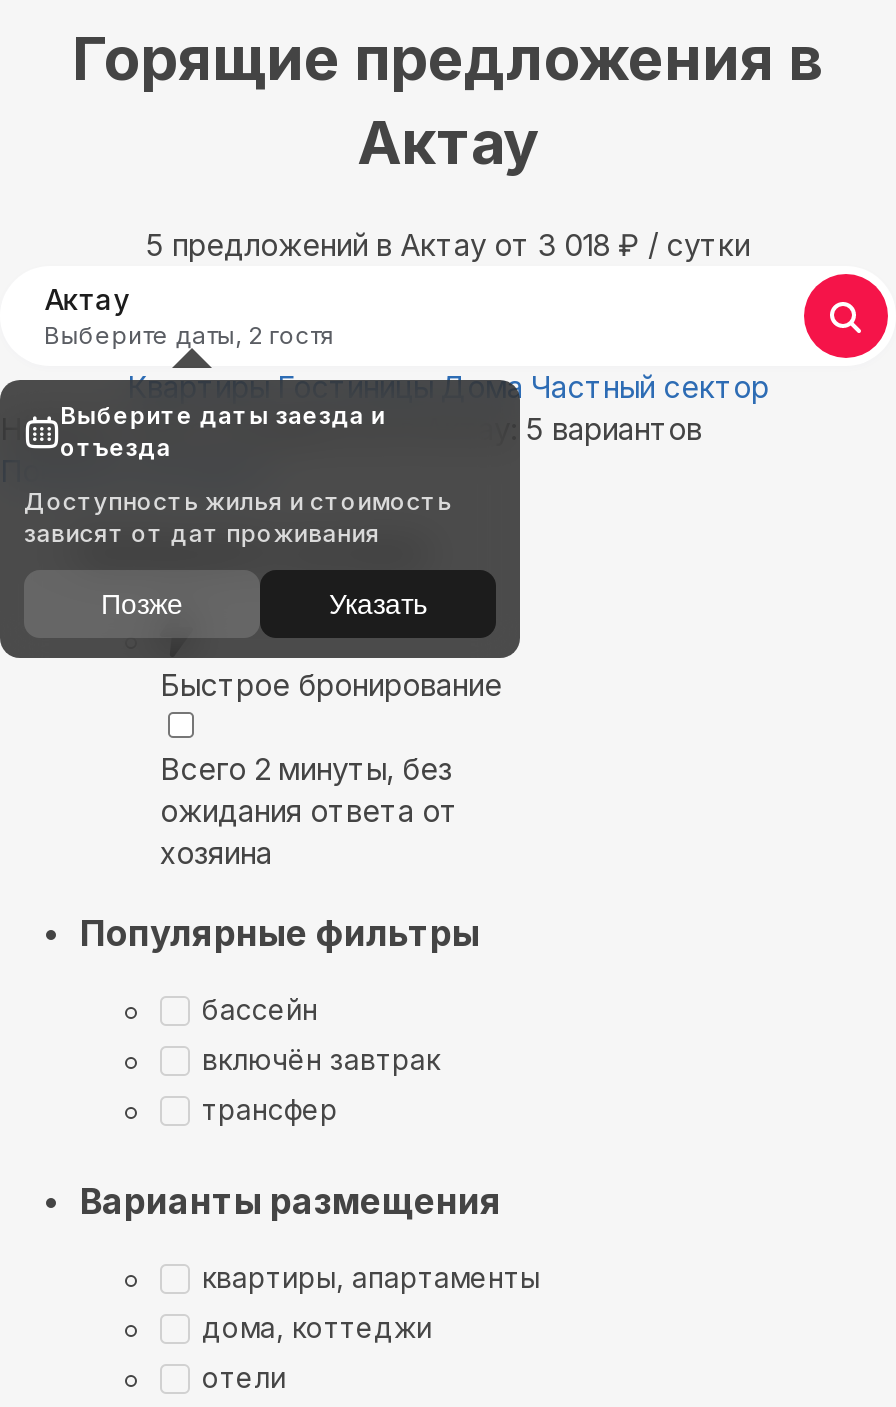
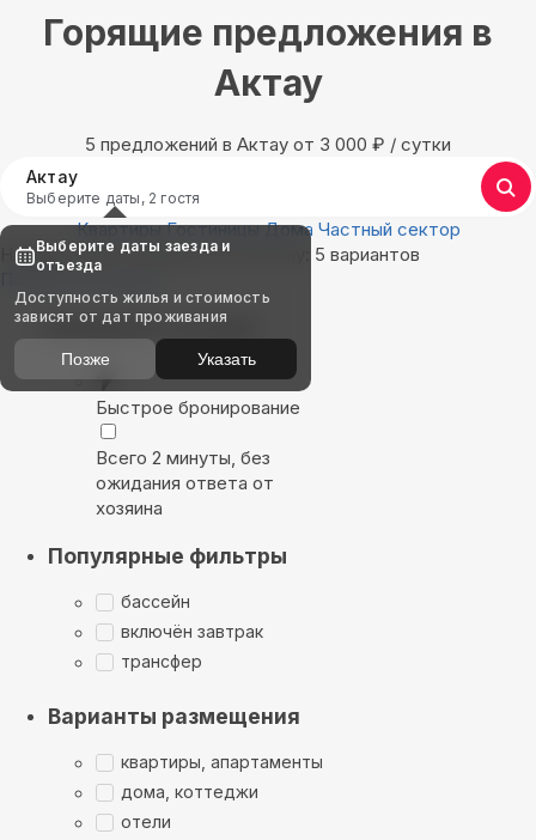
- 5 предложений в Актау oт 3 018 ₽ / сутки
+ 5 предложений в Актау oт 3 000 ₽ / сутки
